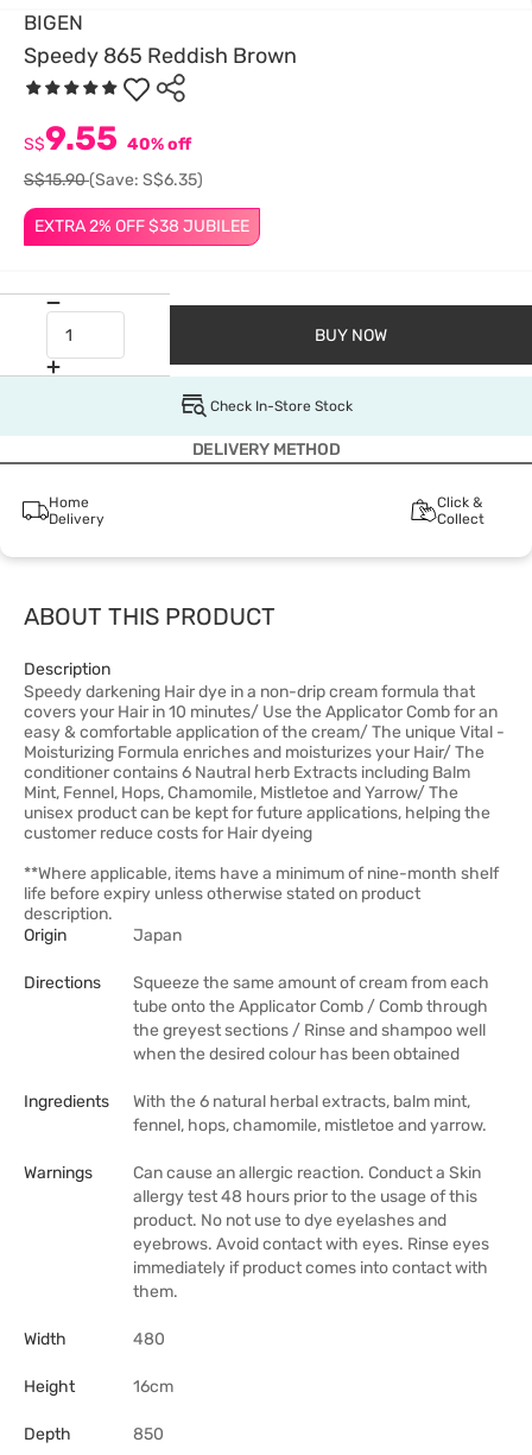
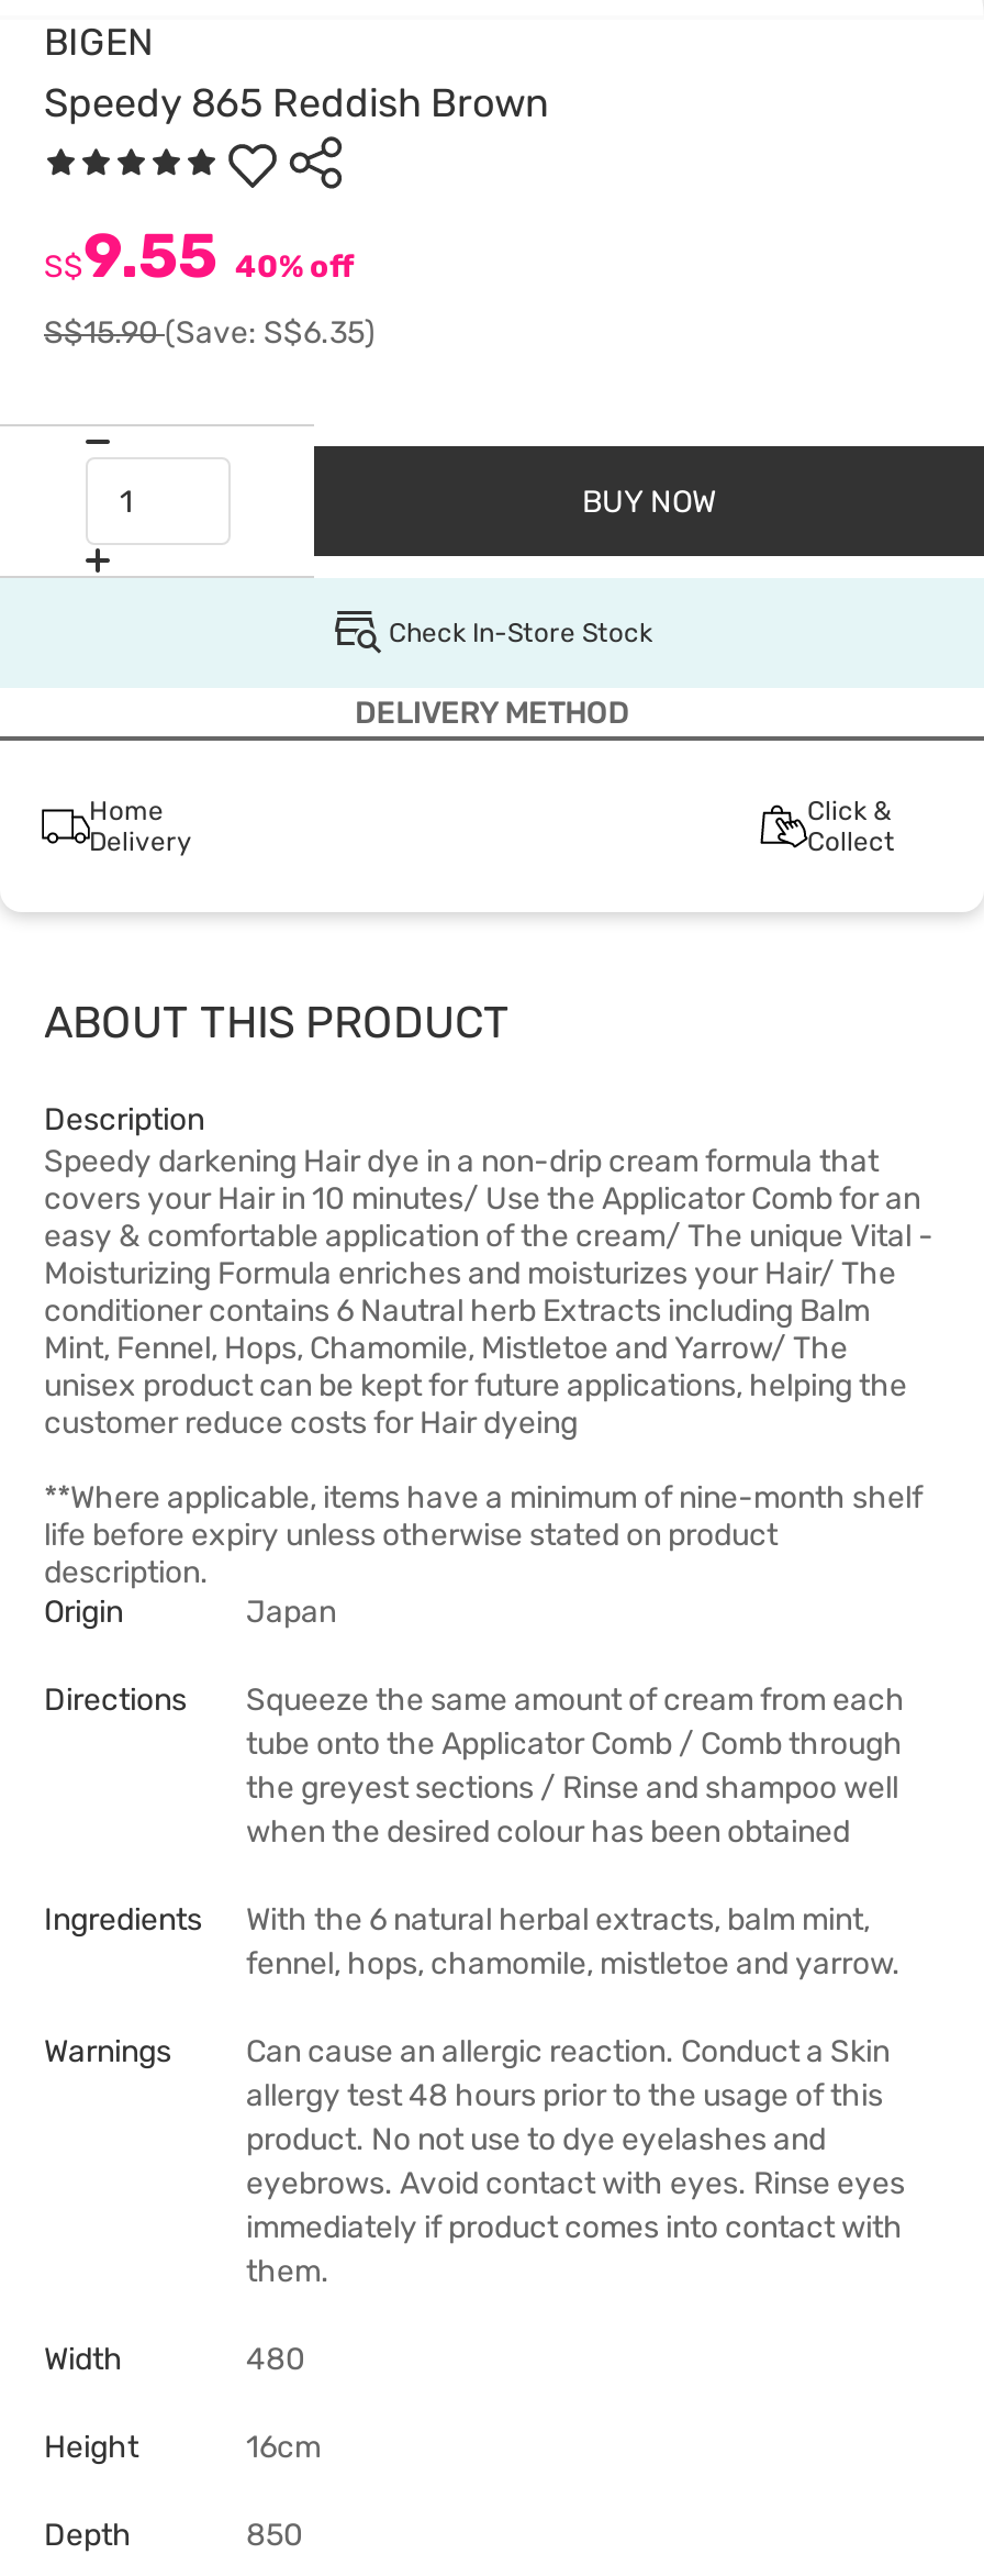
- EXTRA 2% OFF $38 JUBILEE
